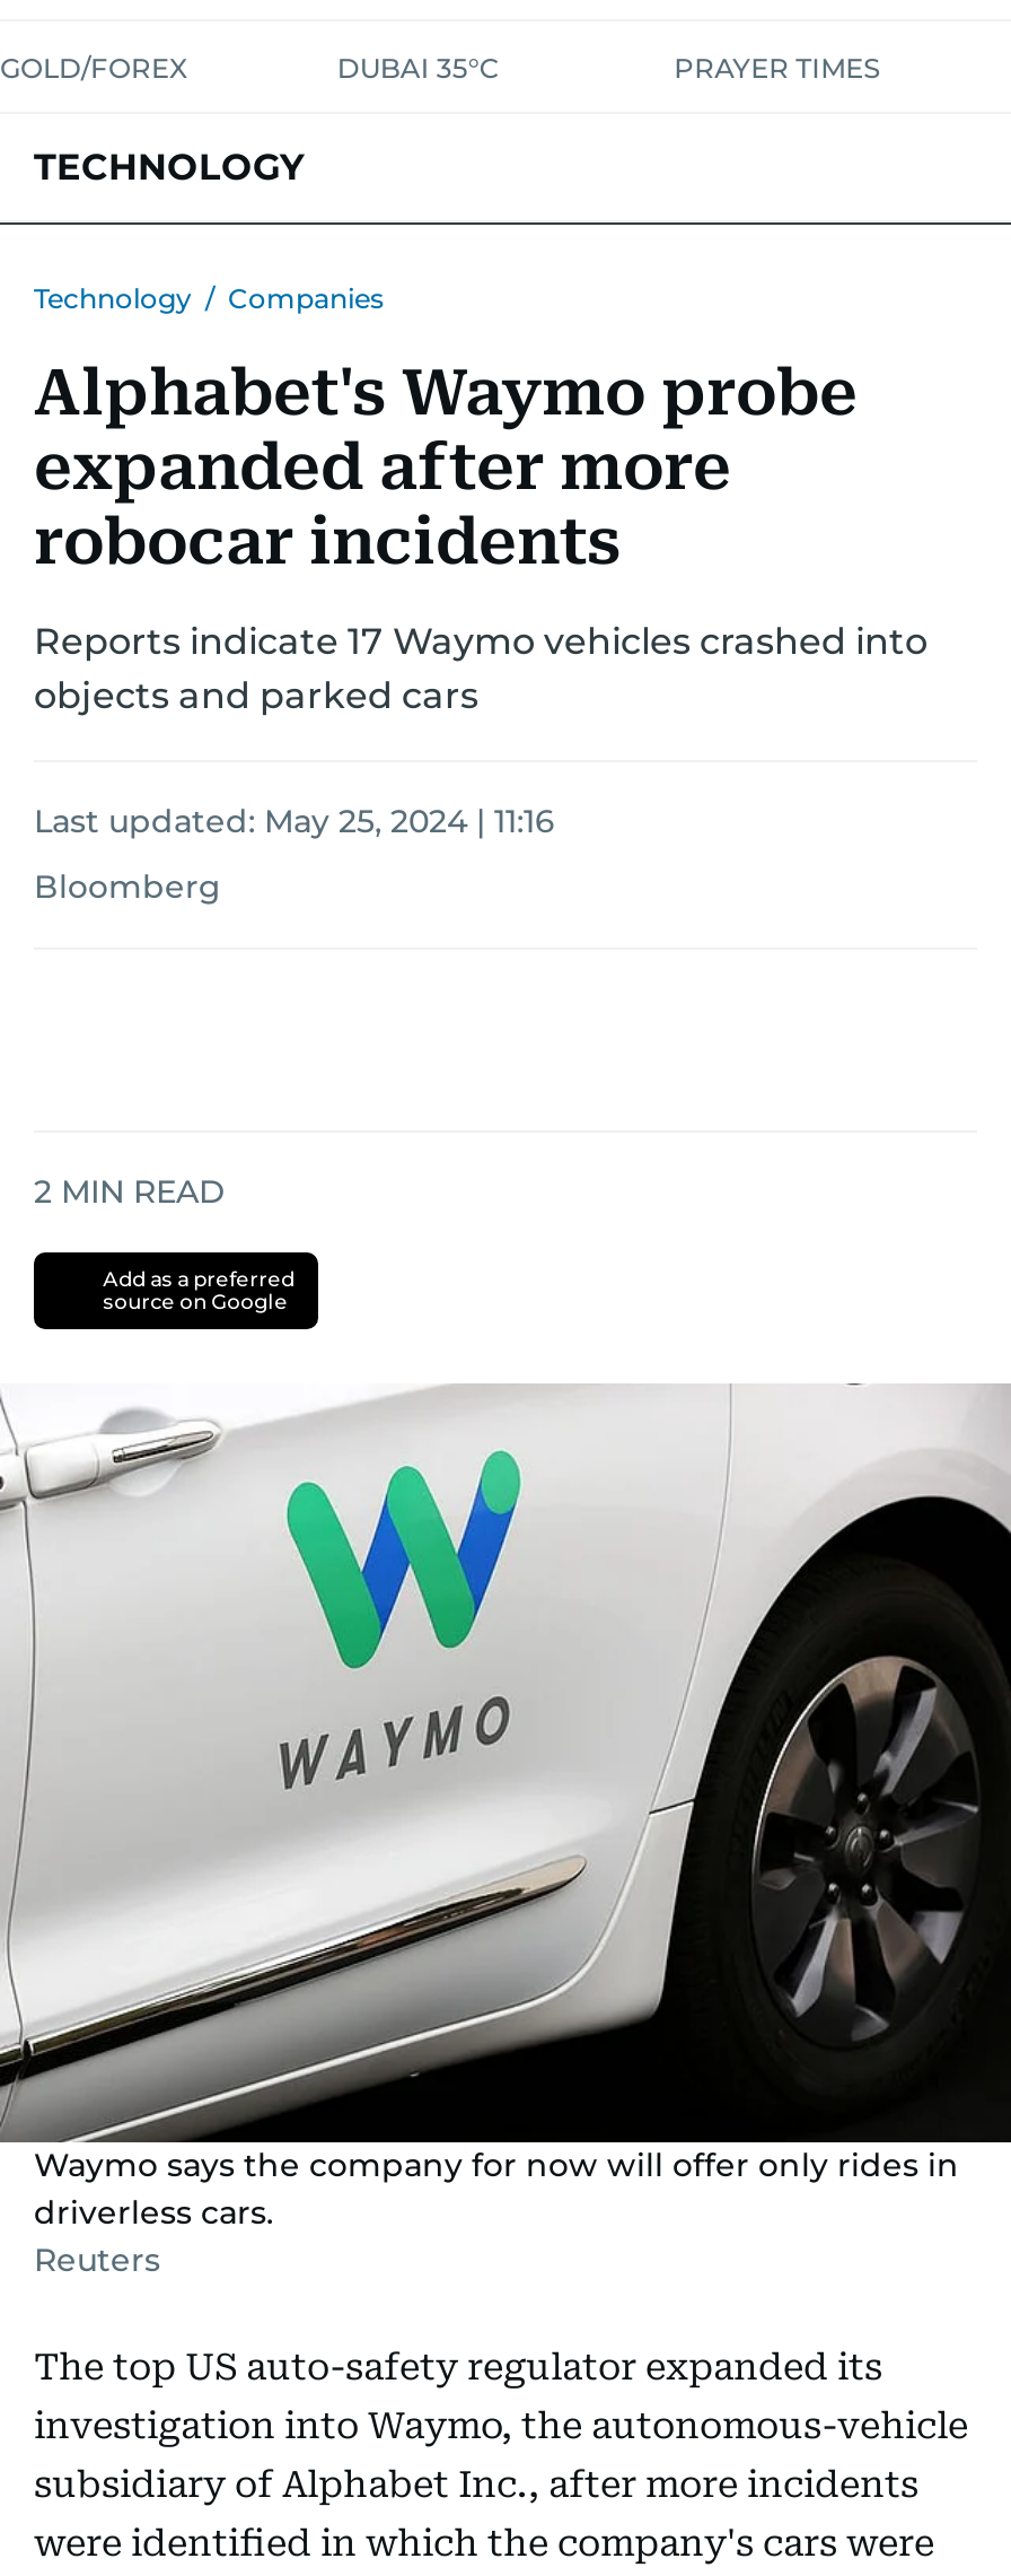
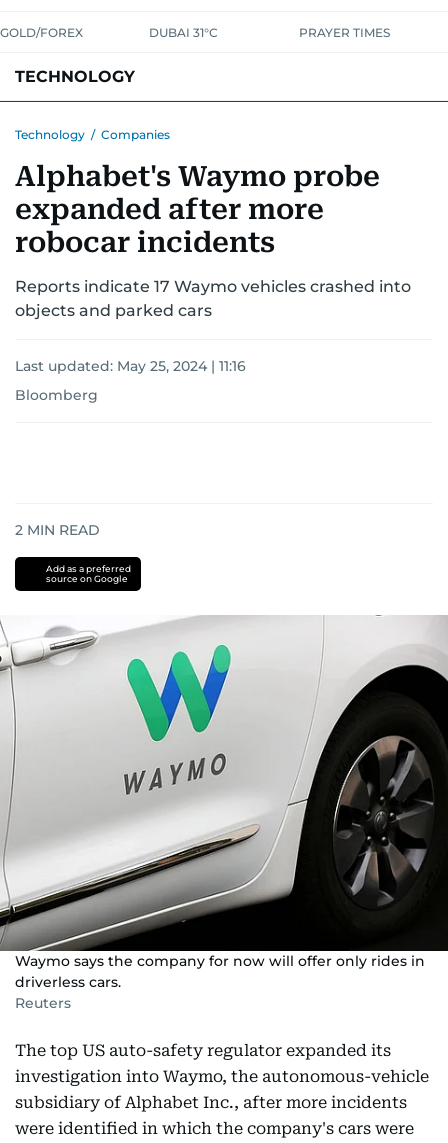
- DUBAI 35°C
+ DUBAI 31°C
